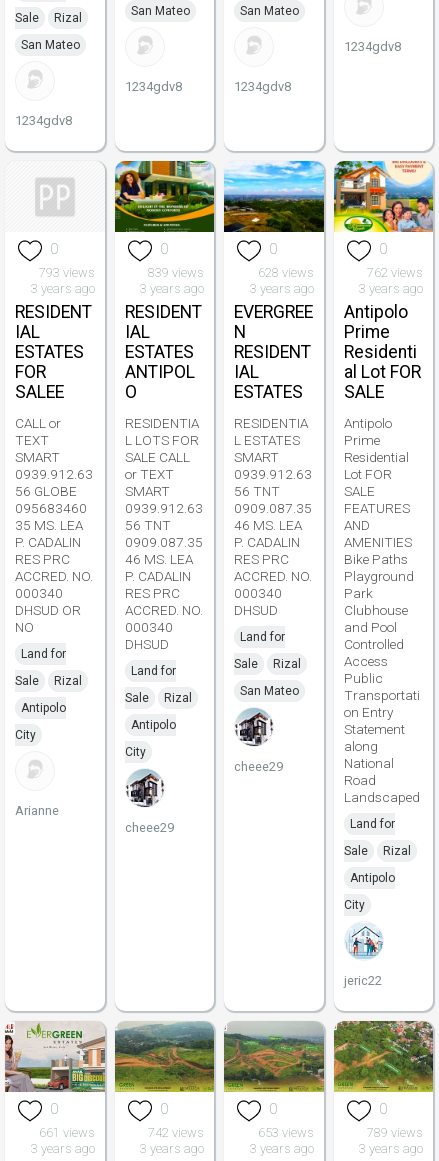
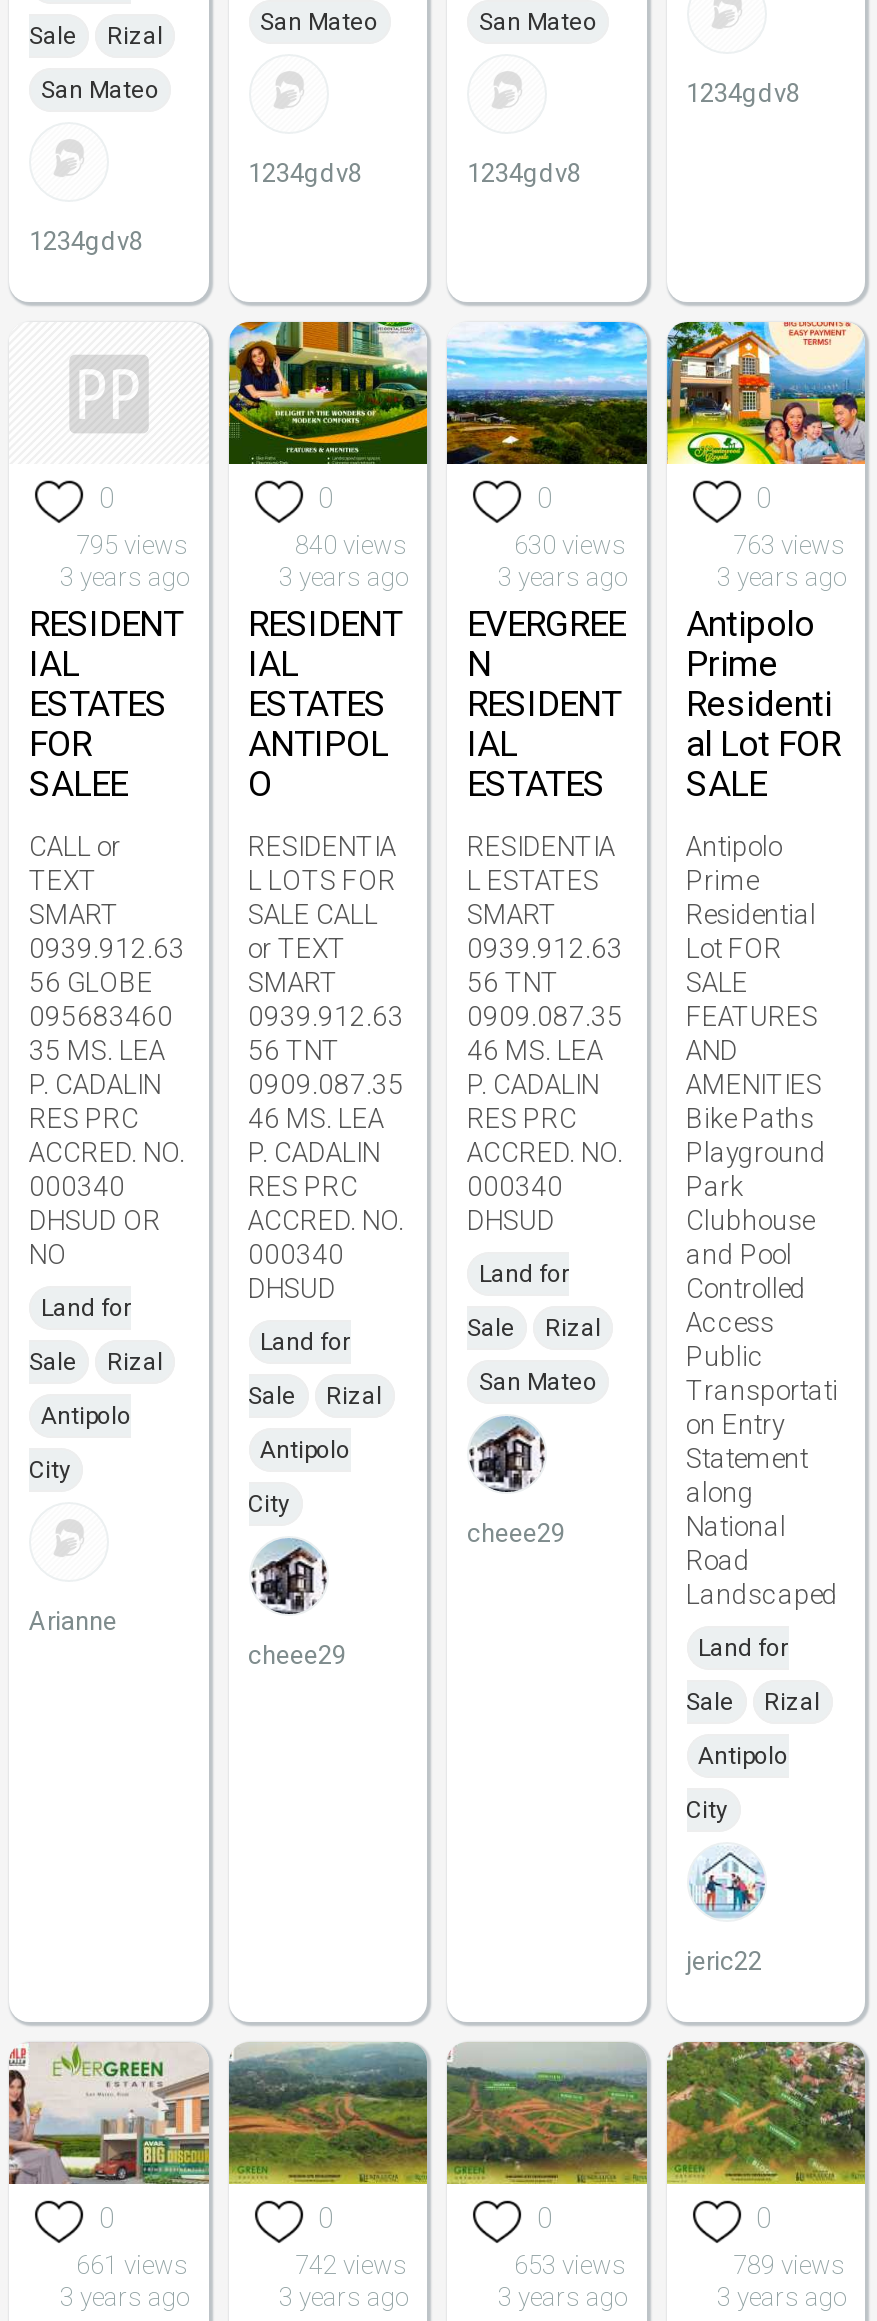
- 793 views
+ 795 views

- 839 views
+ 840 views

- 628 views
+ 630 views

- 762 views
+ 763 views
